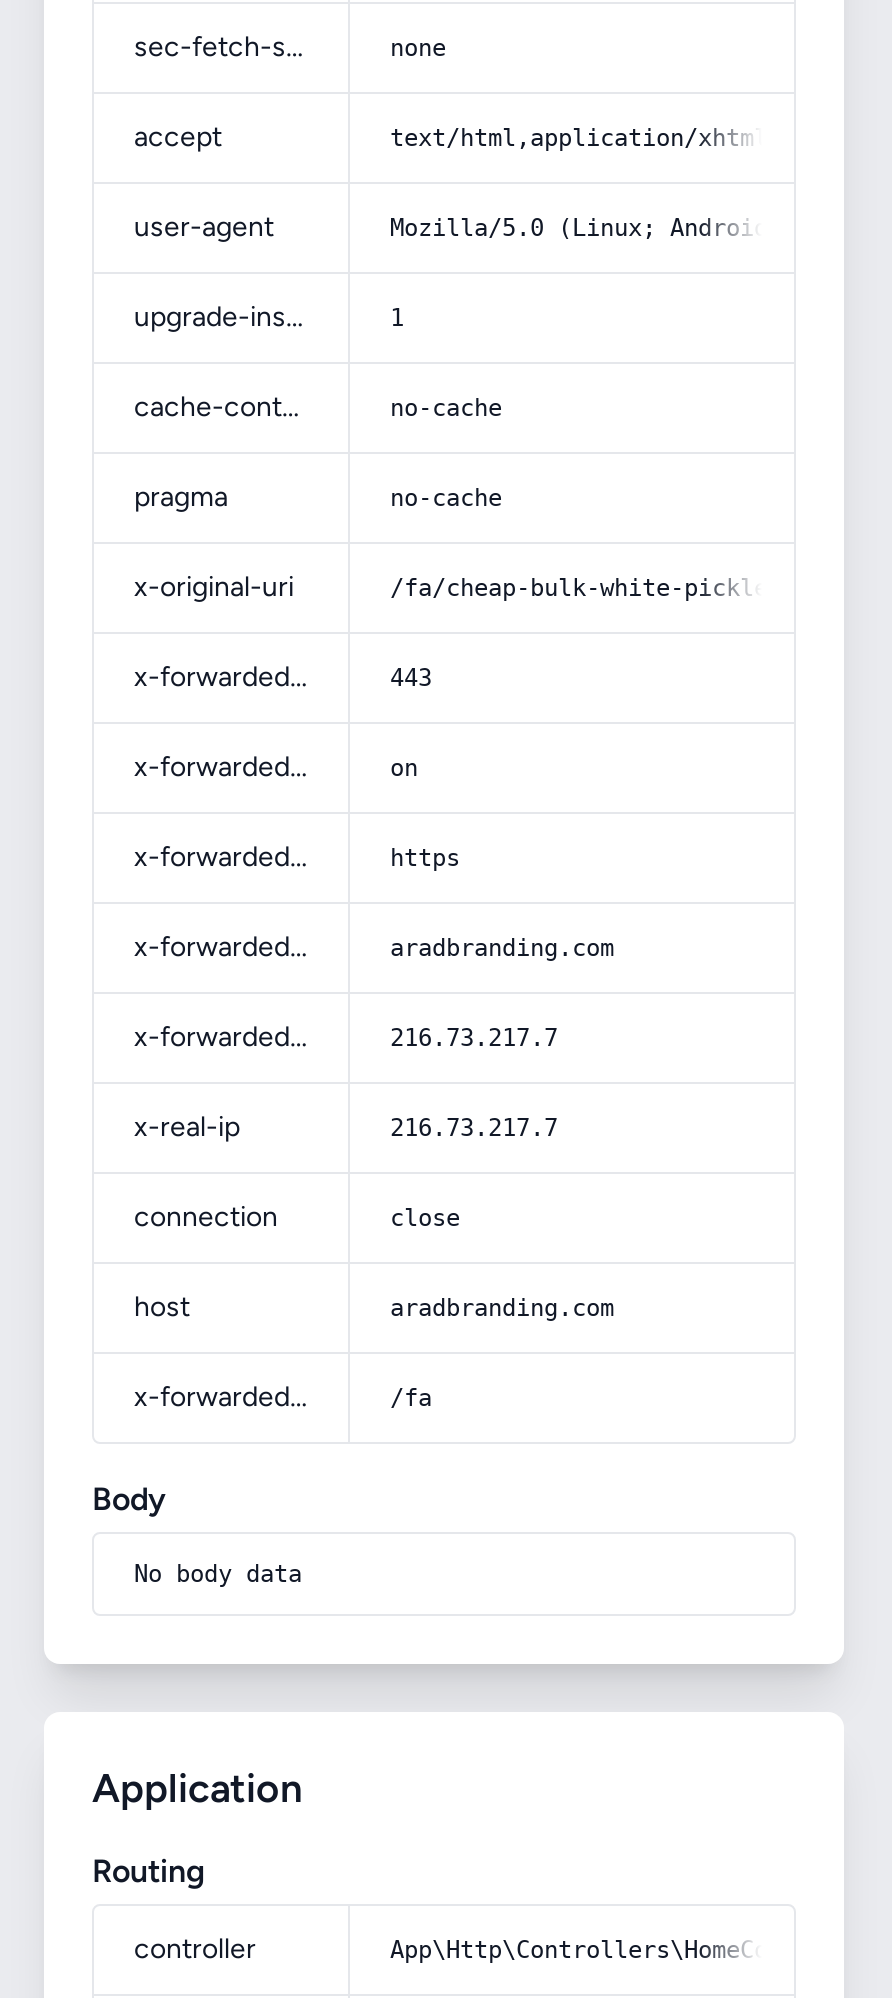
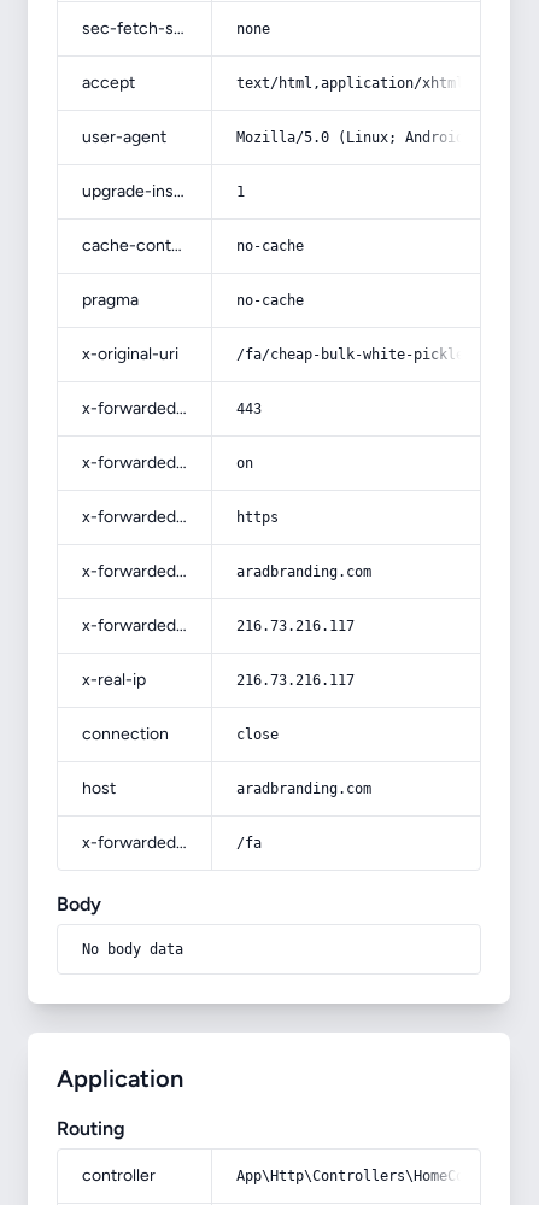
- 216.73.217.7
+ 216.73.216.117

- 216.73.217.7
+ 216.73.216.117
